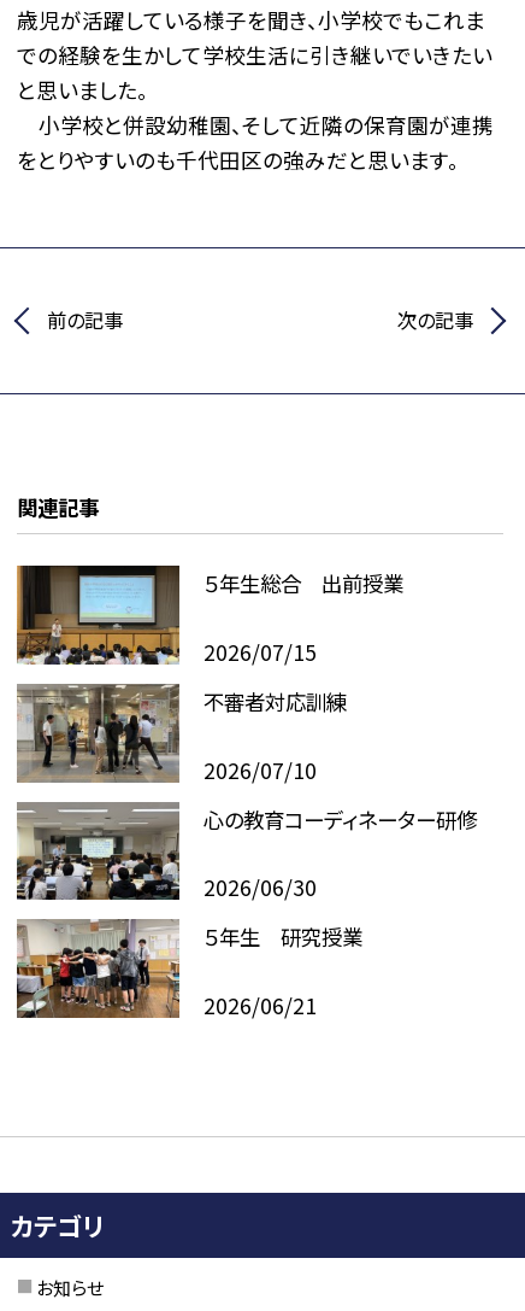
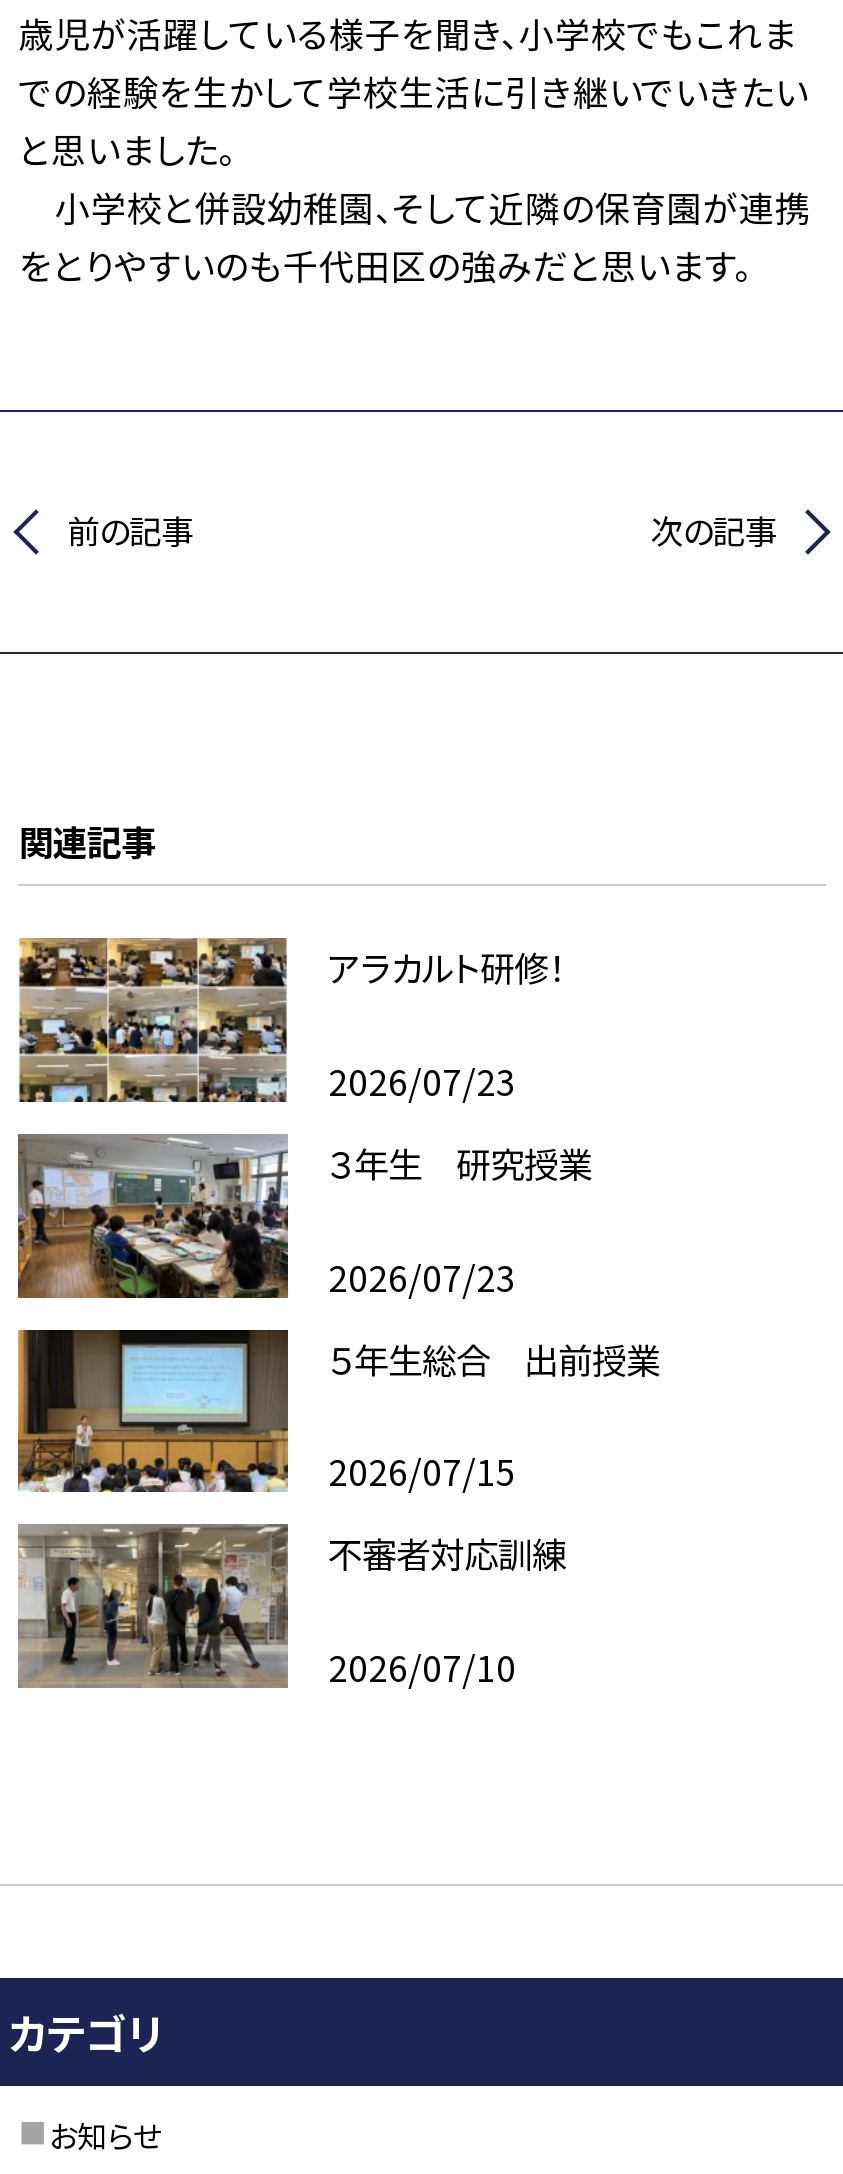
+ [image]
+ アラカルト研修！
+ 2026/07/23
+ ３年生 研究授業
+ 2026/07/23

+ [image]

moved down: [image] | ５年生総合 出前授業 | 2026/07/15 | 不審者対応訓練 | 2026/07/10

- [image]
- 心の教育コーディネーター研修
- 2026/06/30
- ５年生 研究授業
- 2026/06/21

- [image]
